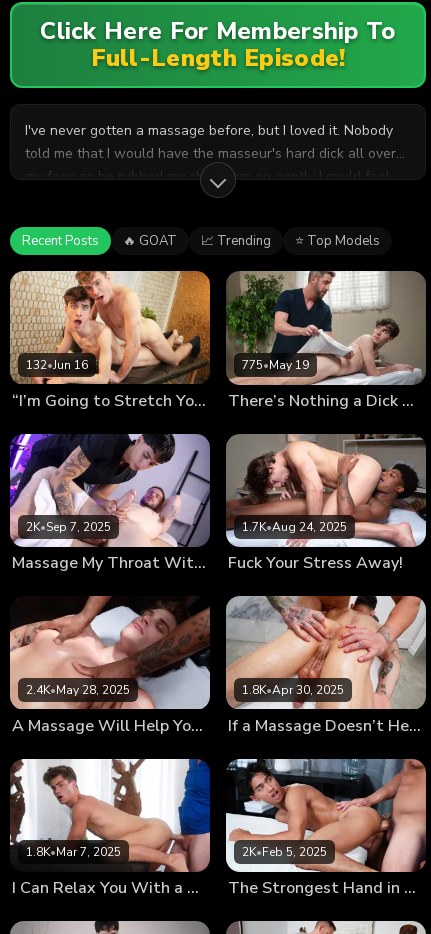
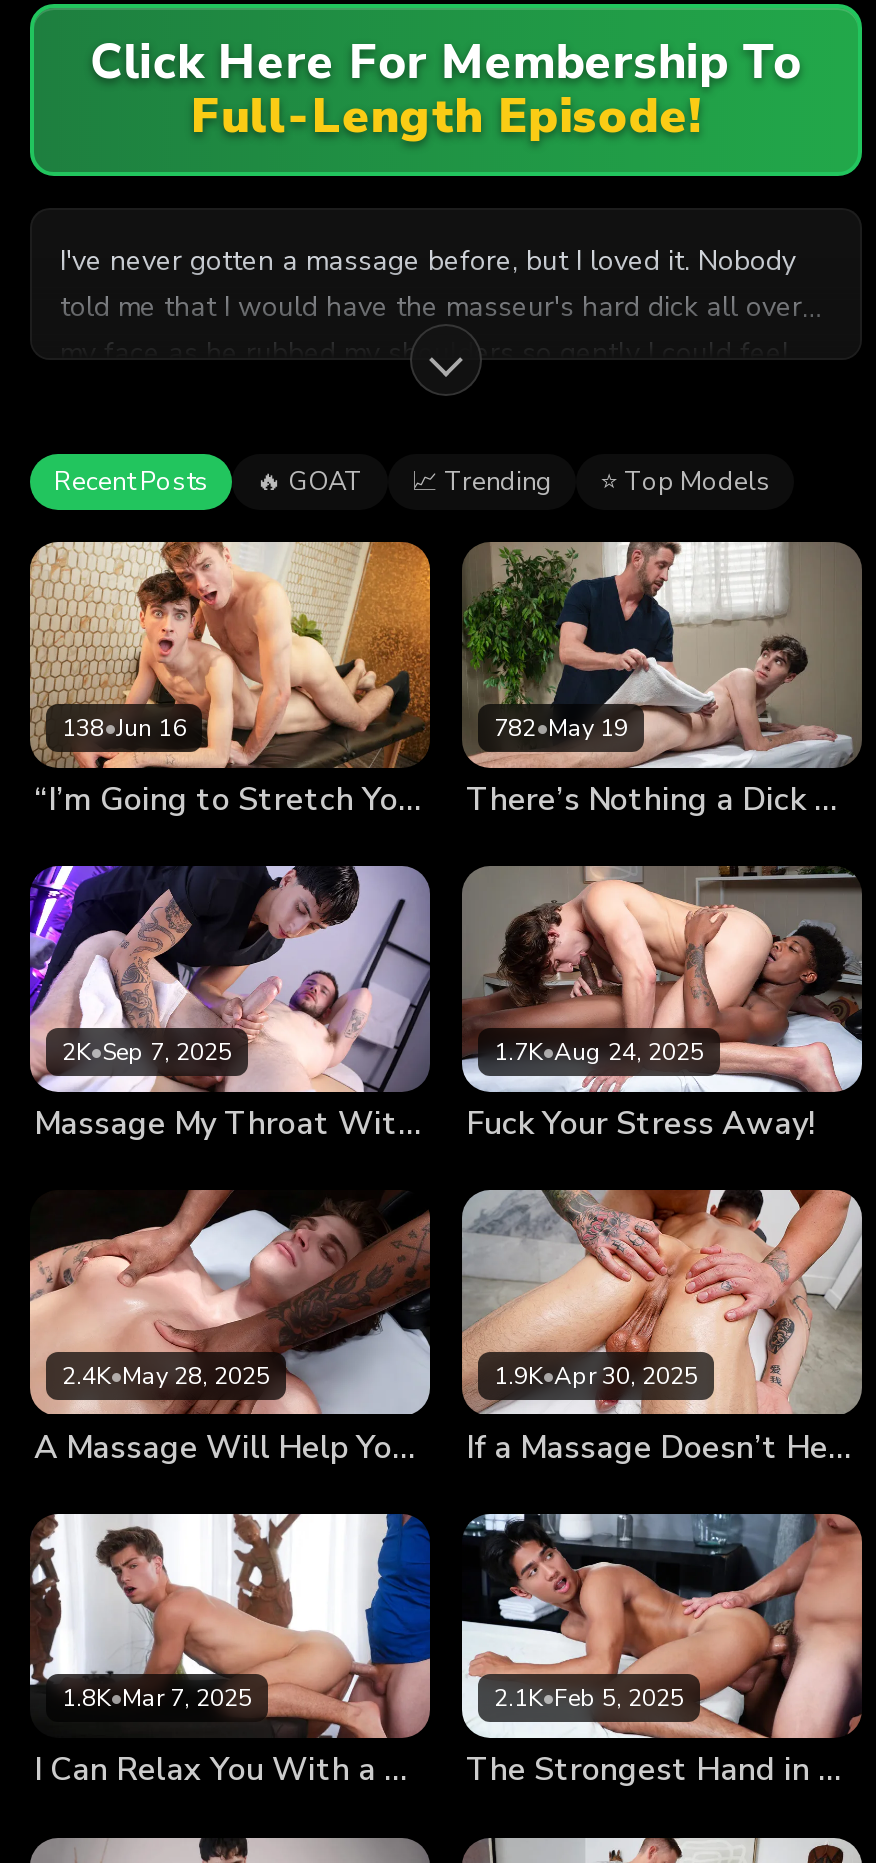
- 132•Jun 16
+ 138•Jun 16

- 775•May 19
+ 782•May 19

- 1.8K•Apr 30, 2025
+ 1.9K•Apr 30, 2025

- 2K•Feb 5, 2025
+ 2.1K•Feb 5, 2025
